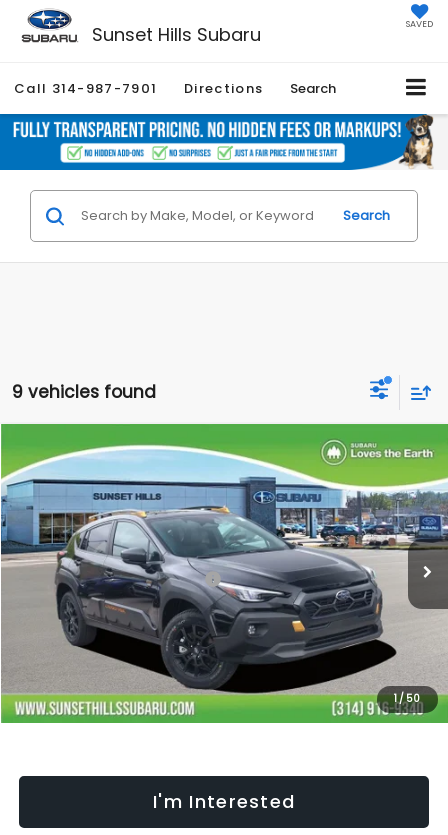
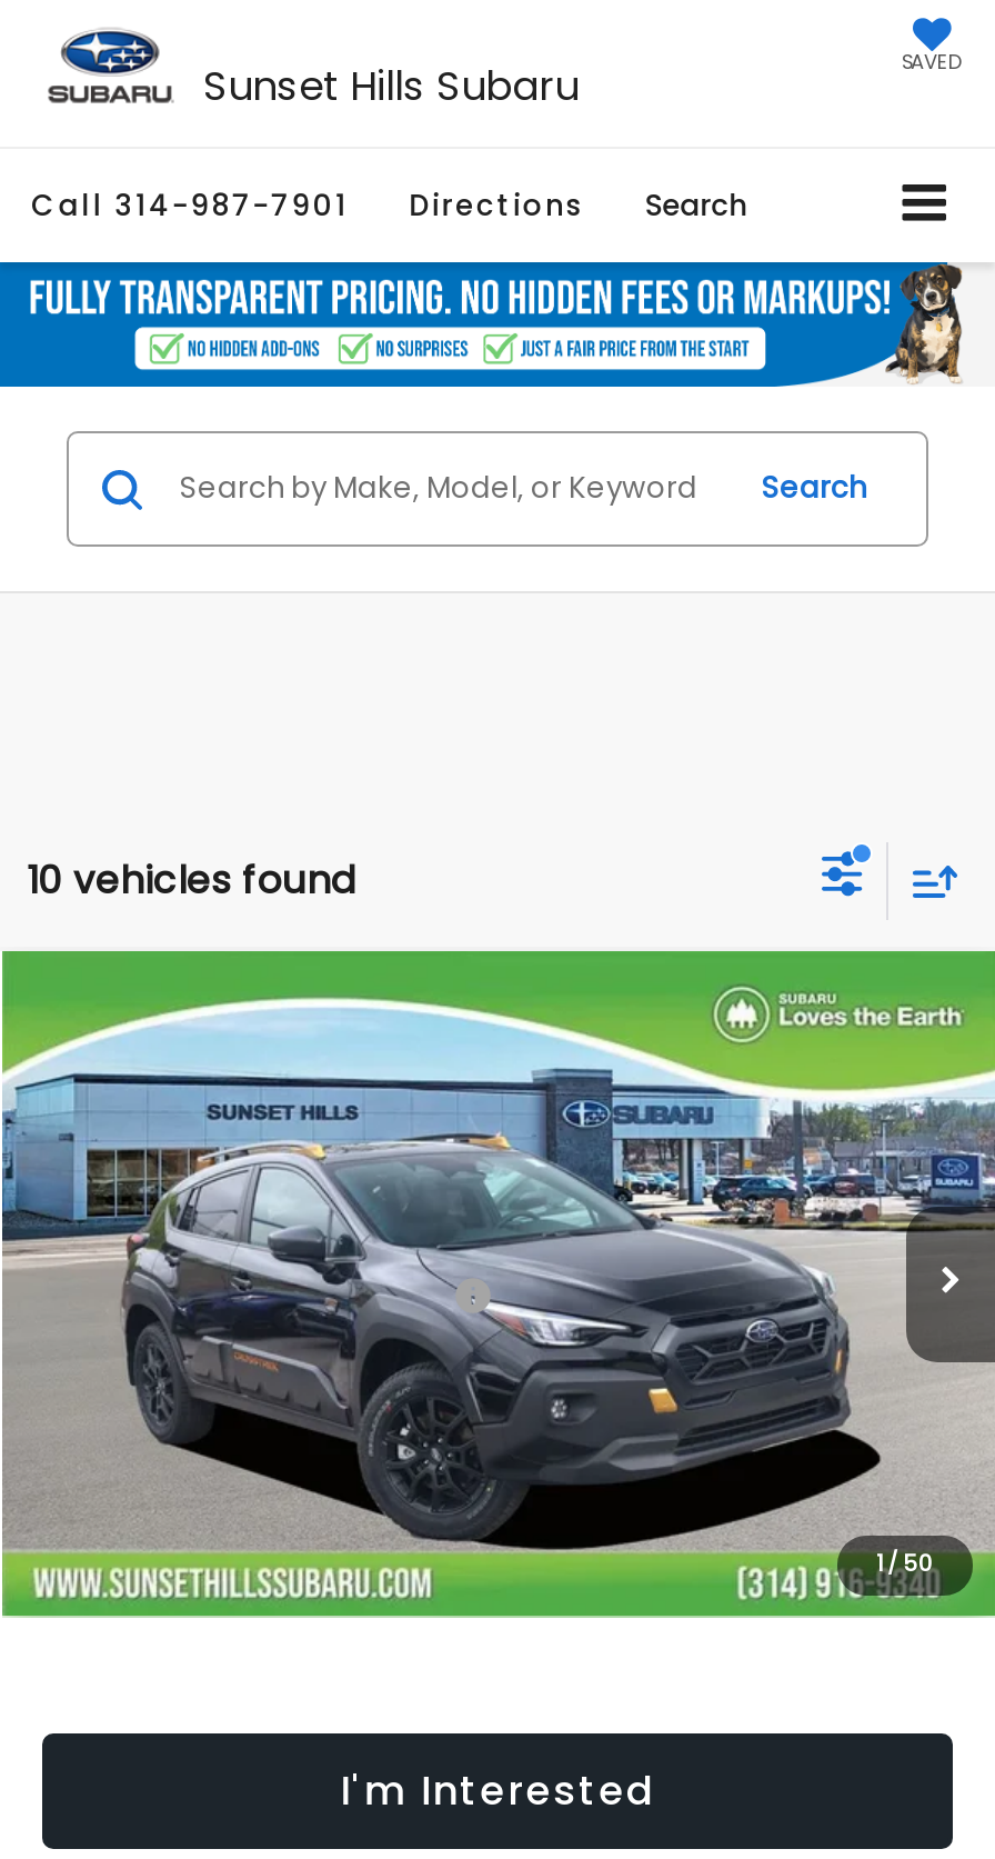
- 9 vehicles found
+ 10 vehicles found
